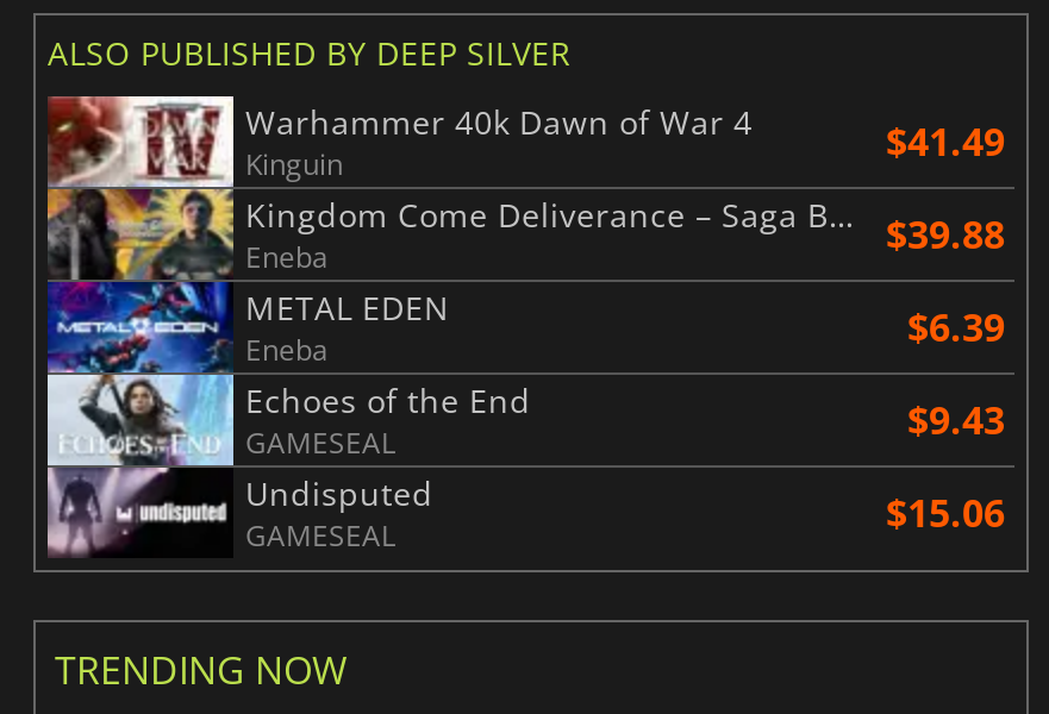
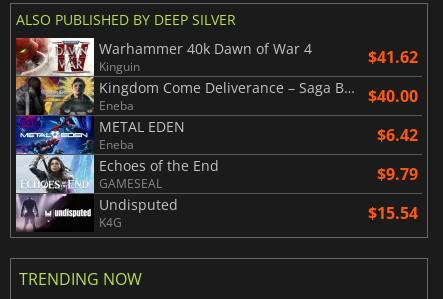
- $41.49
+ $41.62

- $39.88
+ $40.00

- $6.39
+ $6.42

- $9.43
+ $9.79

- GAMESEAL
- $15.06
+ K4G
+ $15.54
